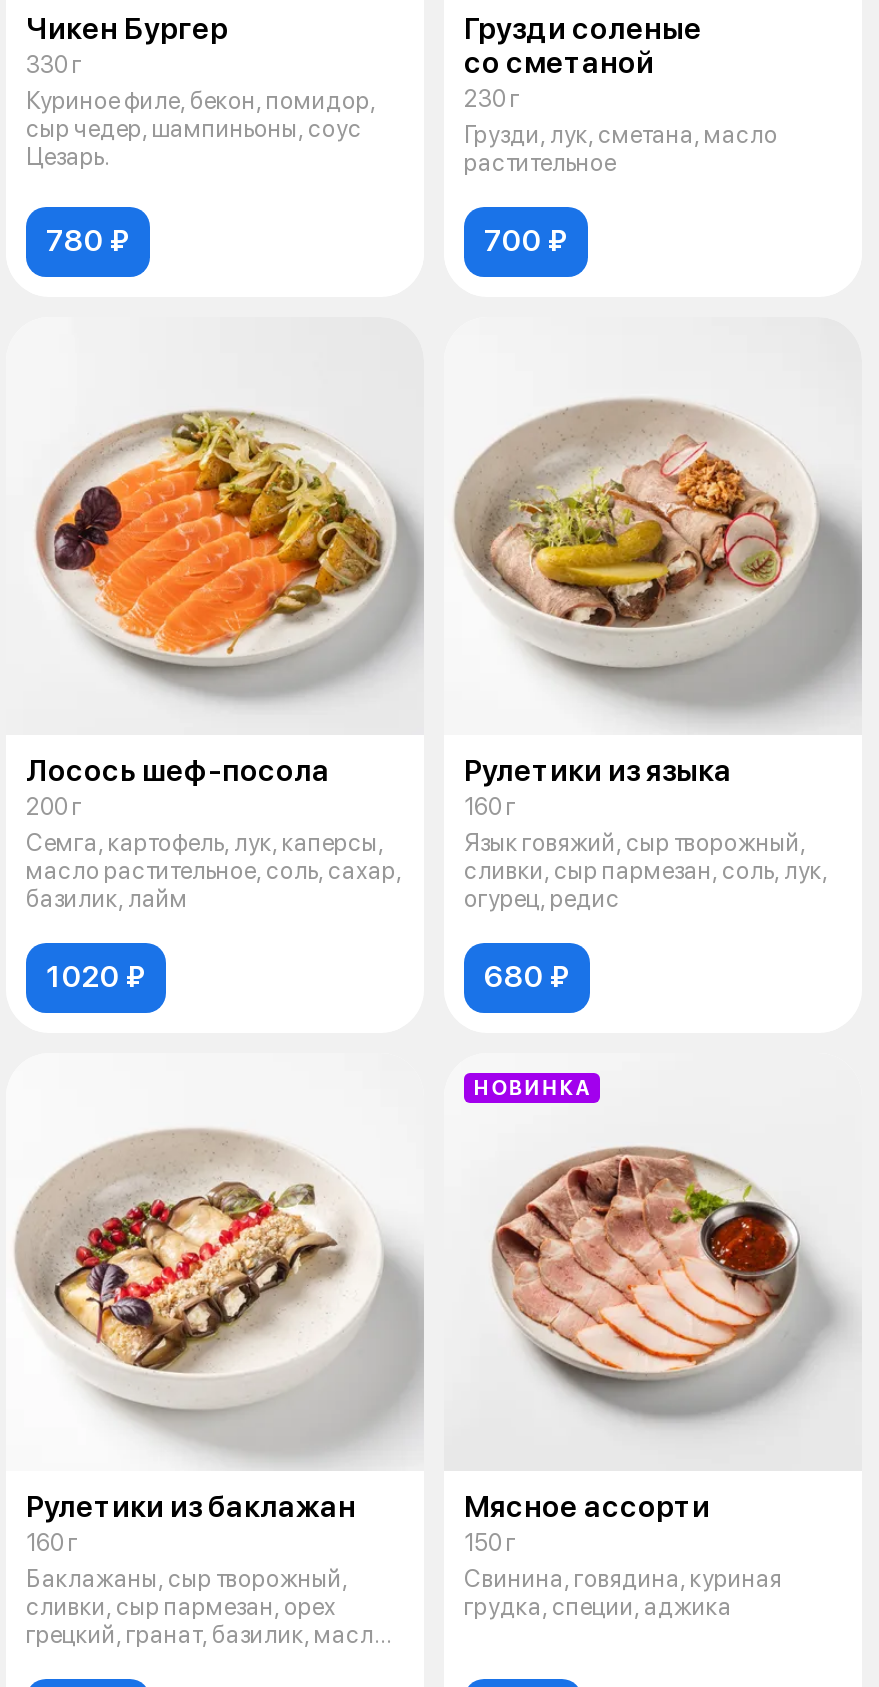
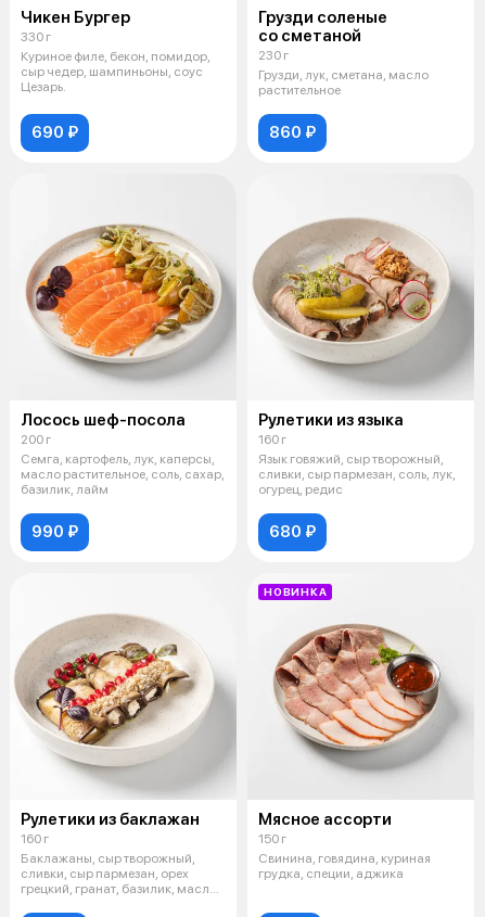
- 780 ₽
+ 690 ₽

- 700 ₽
+ 860 ₽

- 1020 ₽
+ 990 ₽
